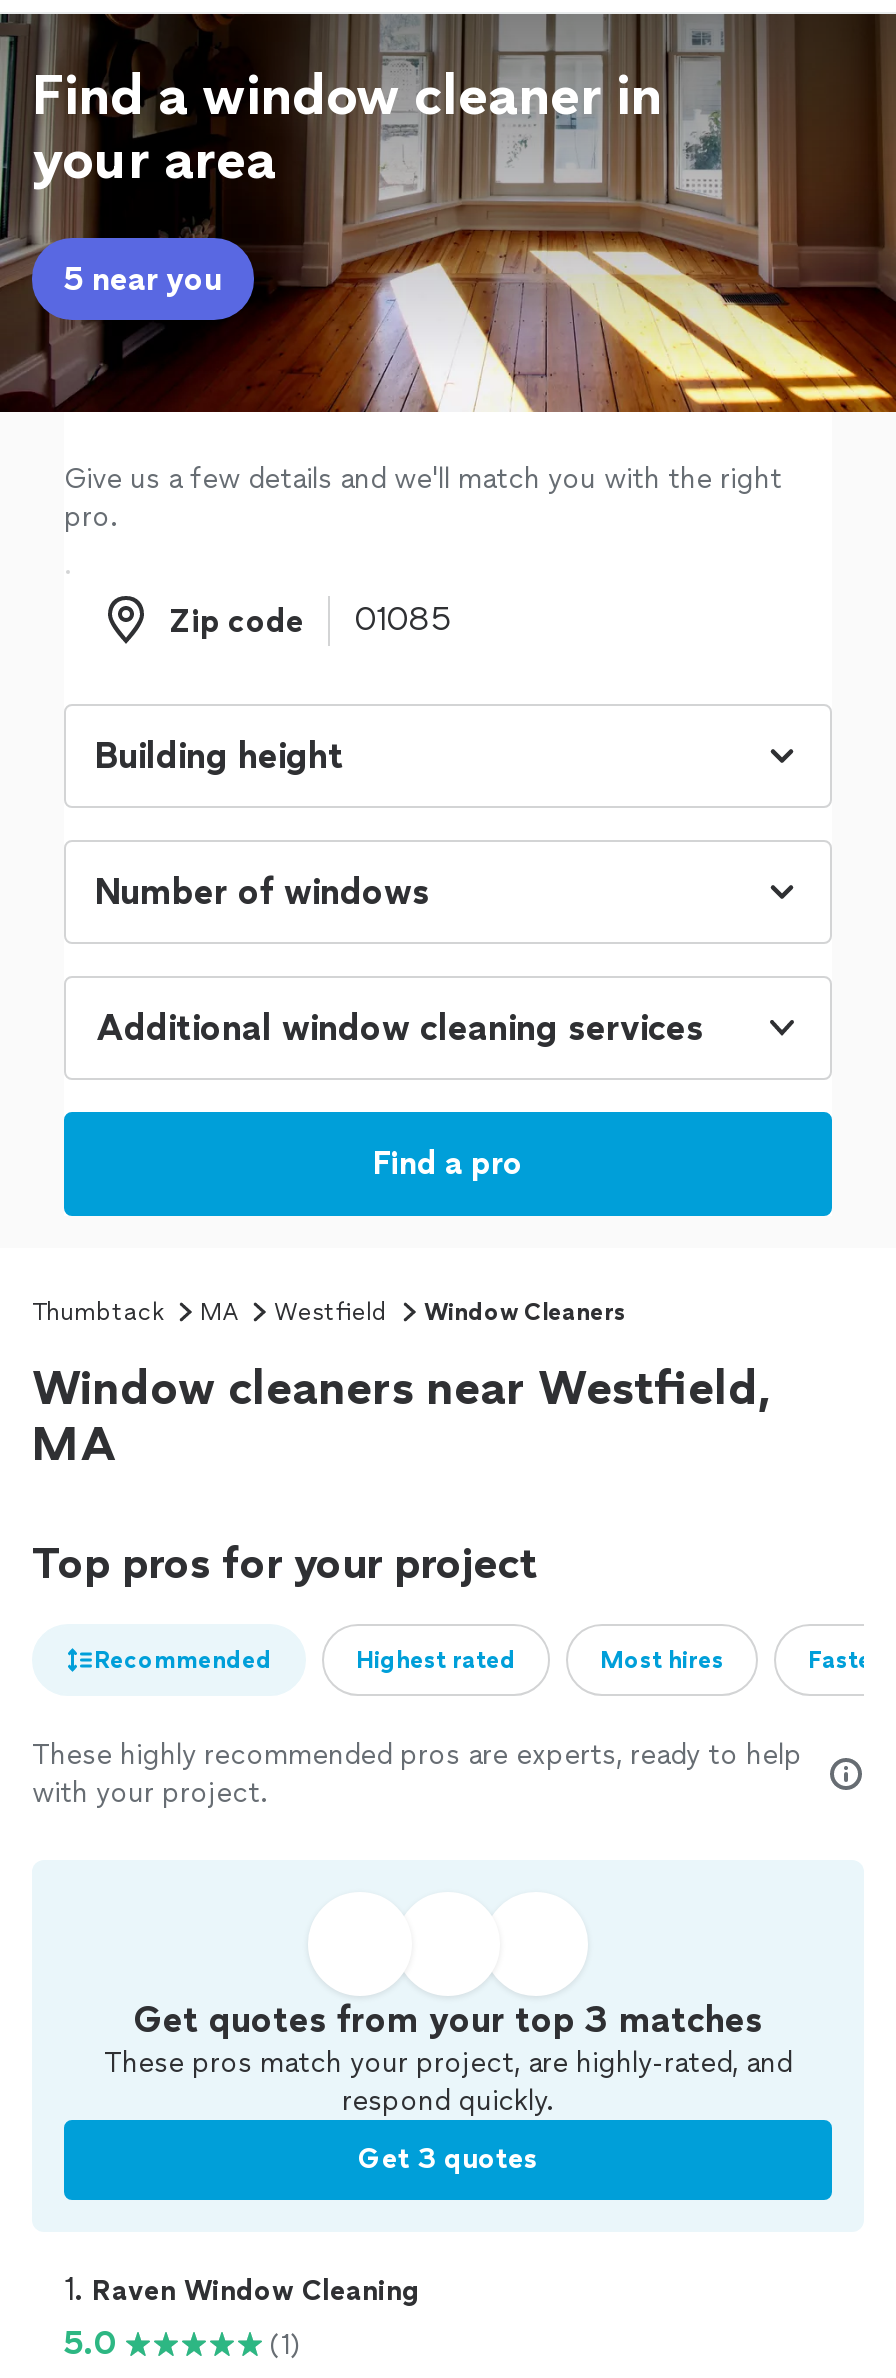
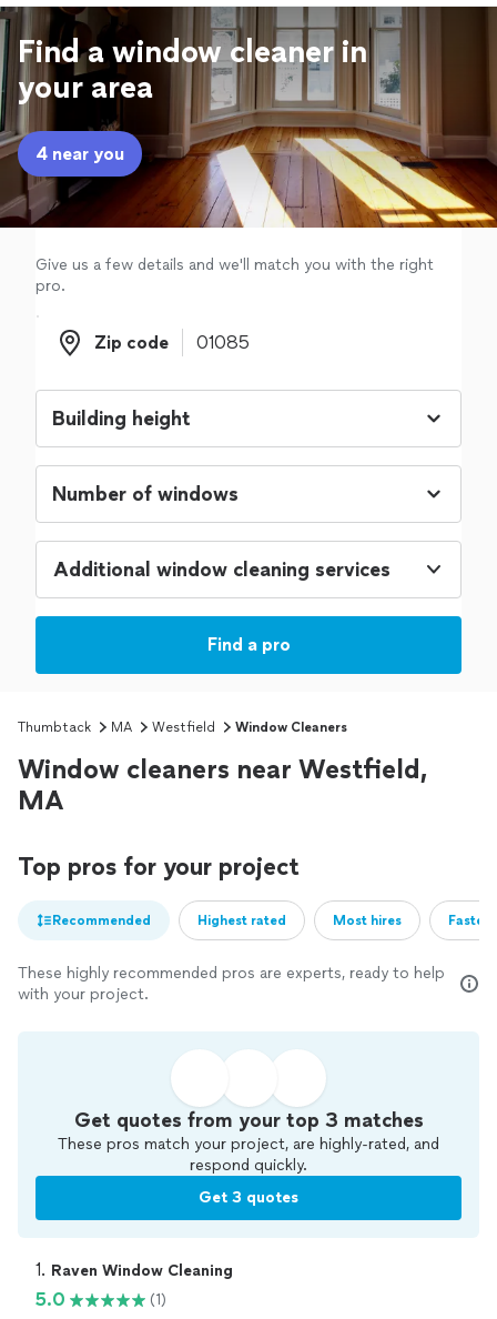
- 5 near you
+ 4 near you
